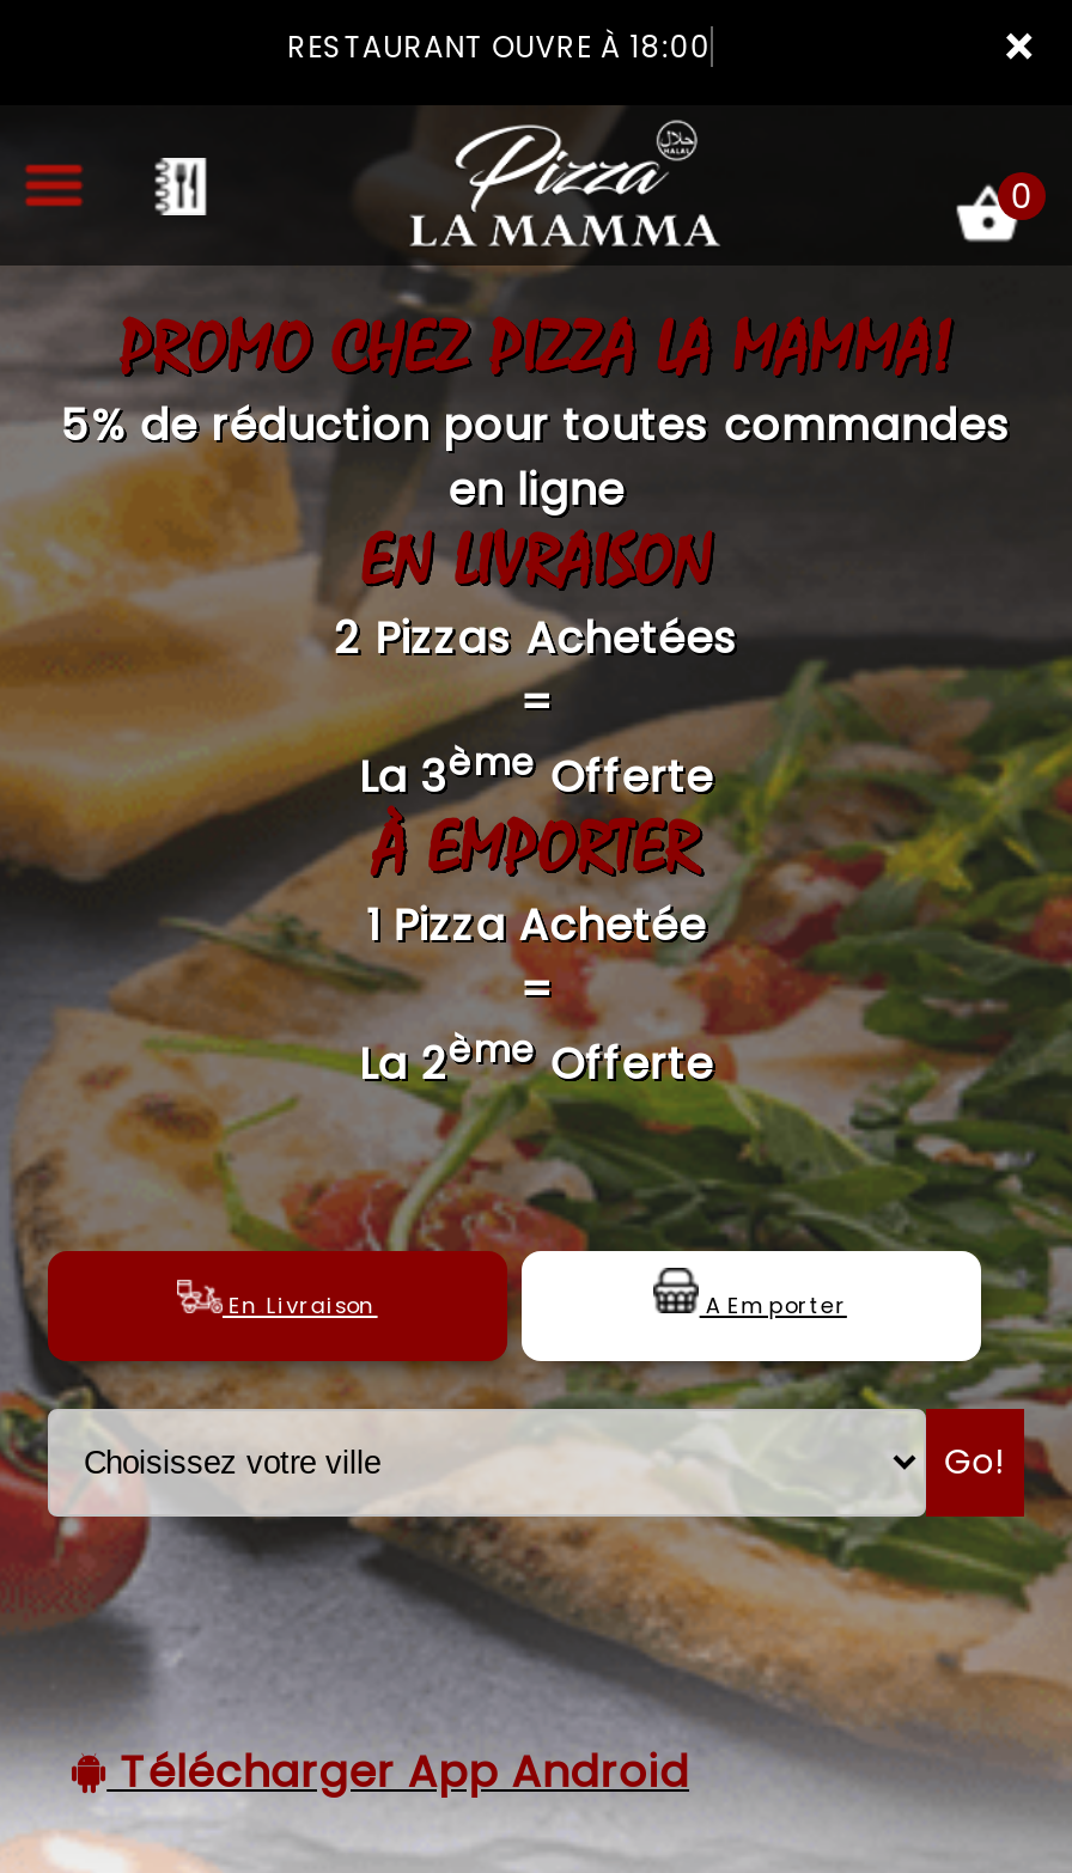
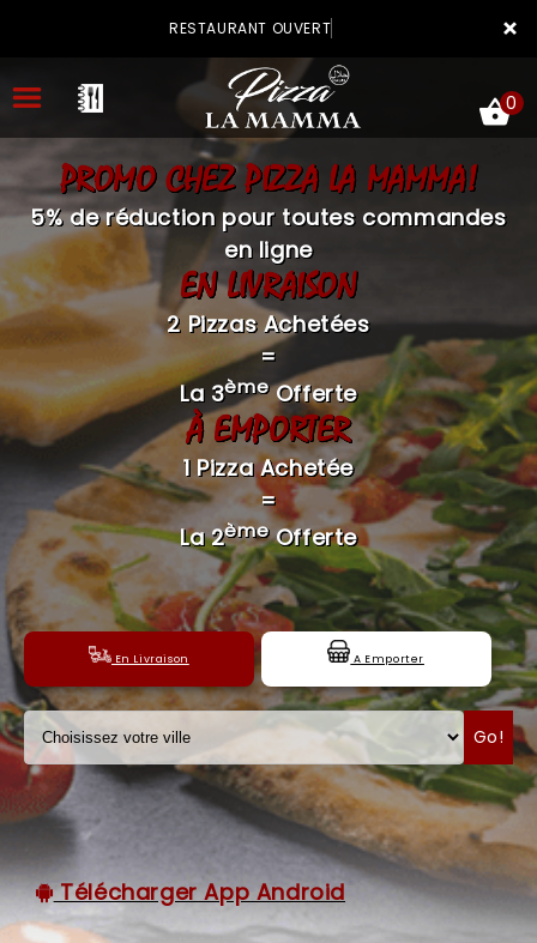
- RESTAURANT OUVRE À 18:00
+ RESTAURANT OUVERT
